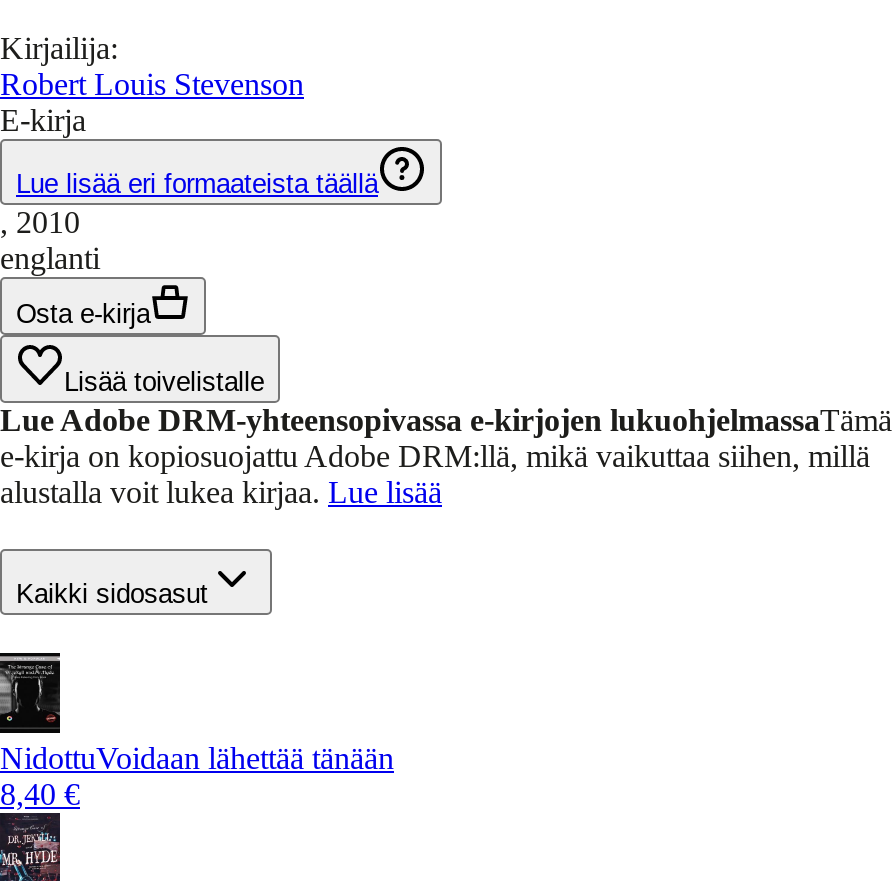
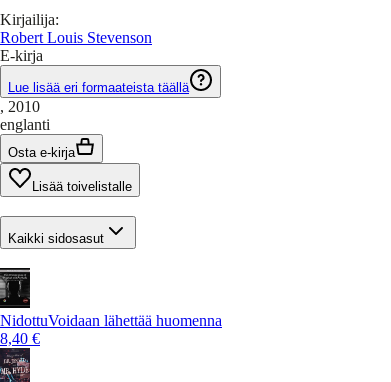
- Lue Adobe DRM-yhteensopivassa e-kirjojen lukuohjelmassaTämä
- e-kirja on kopiosuojattu Adobe DRM:llä, mikä vaikuttaa siihen, millä
- alustalla voit lukea kirjaa. Lue lisää

- NidottuVoidaan lähettää tänään
+ NidottuVoidaan lähettää huomenna
